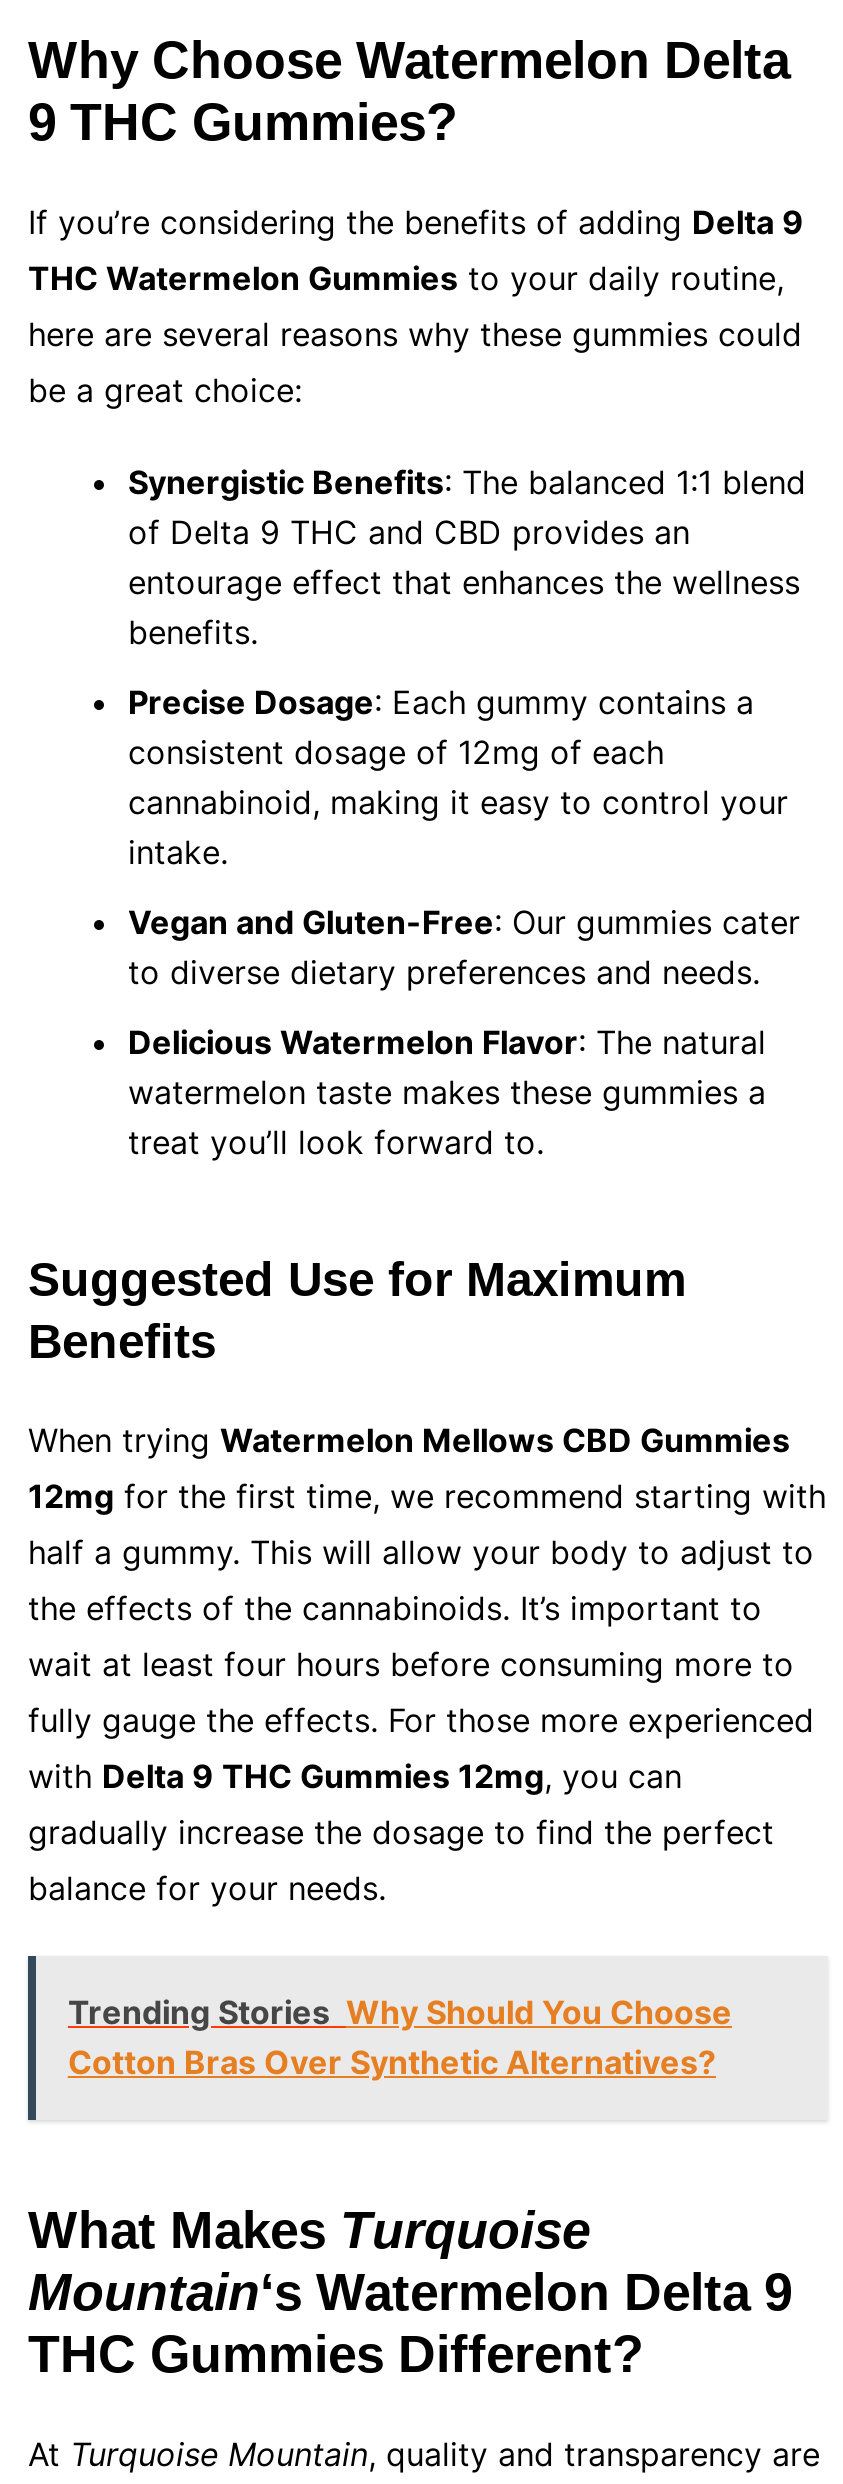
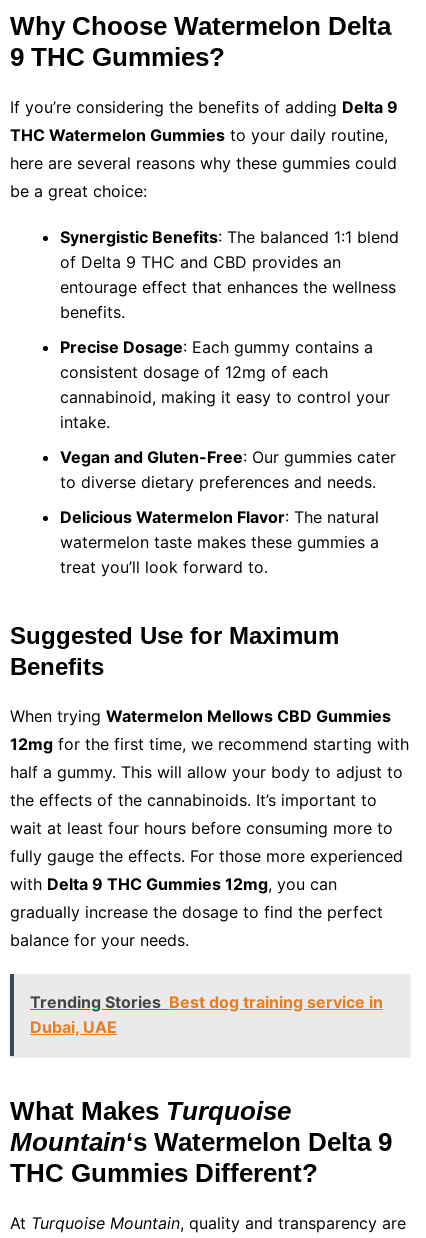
- Trending Stories Why Should You Choose
- Cotton Bras Over Synthetic Alternatives?
+ Trending Stories Best dog training service in
+ Dubai, UAE
